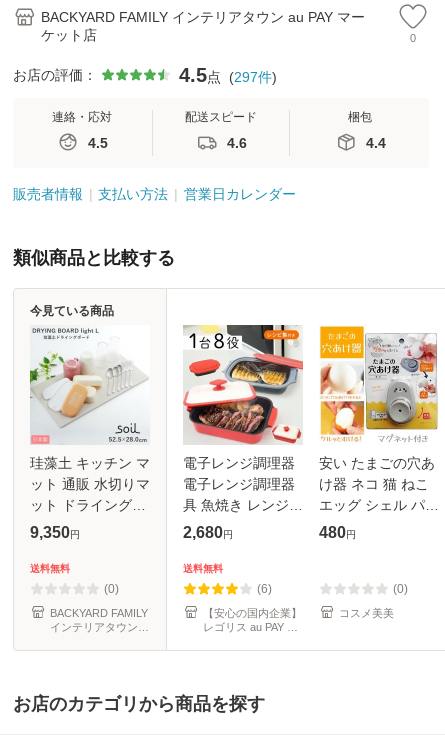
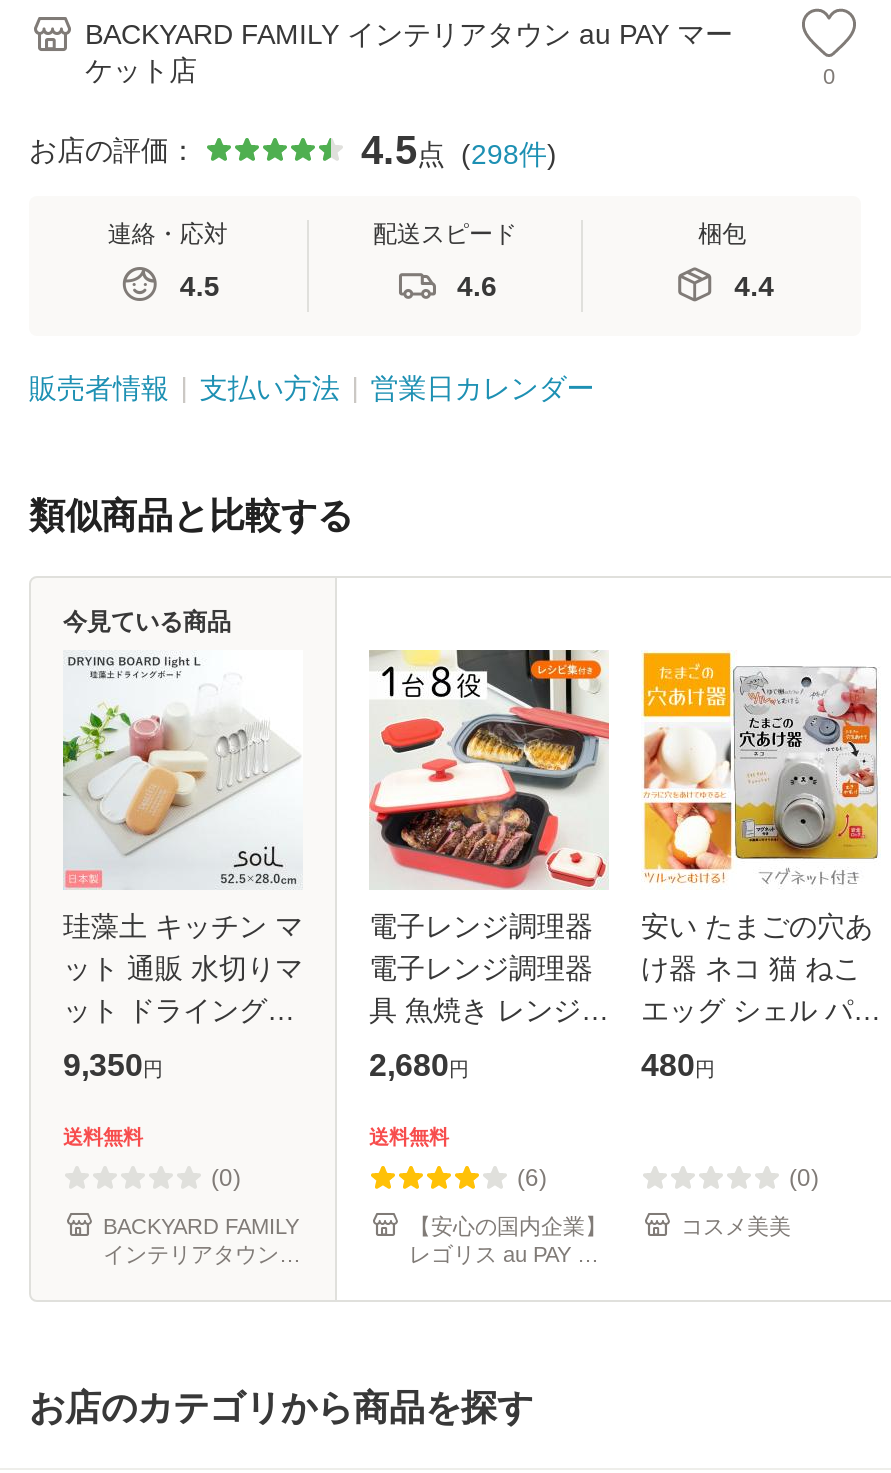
- 4.5点 (297件)
+ 4.5点 (298件)
